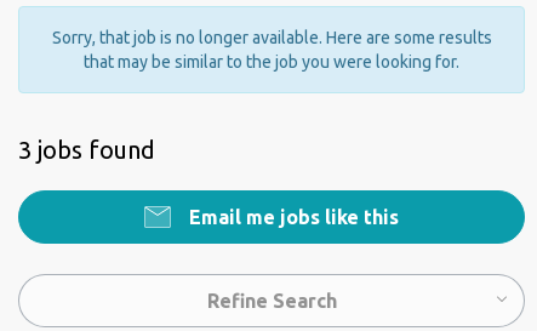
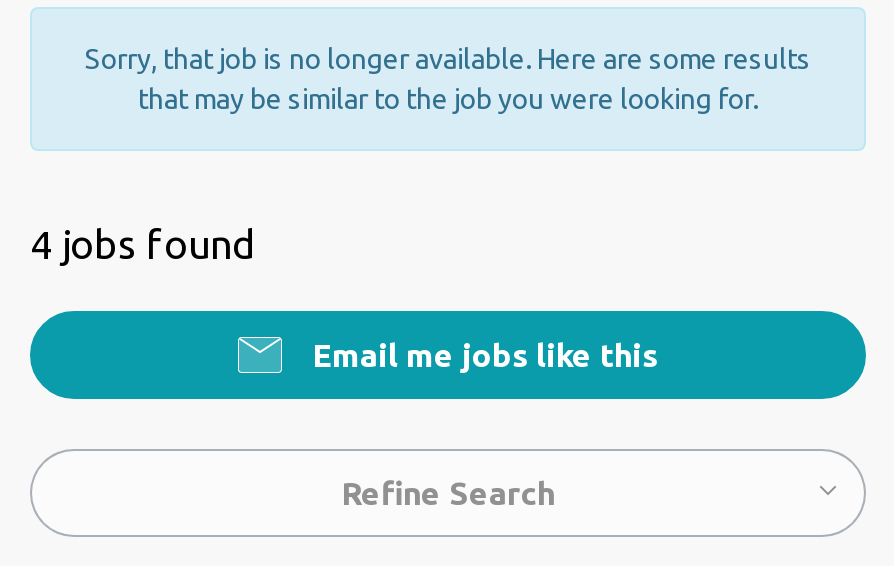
- 3 jobs found
+ 4 jobs found
